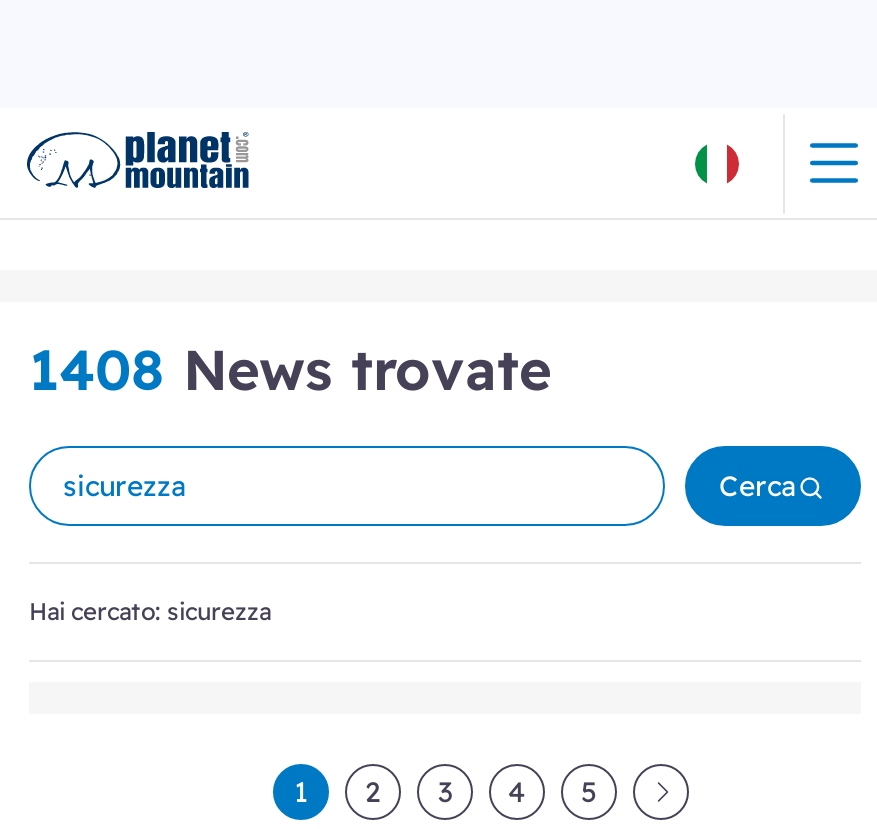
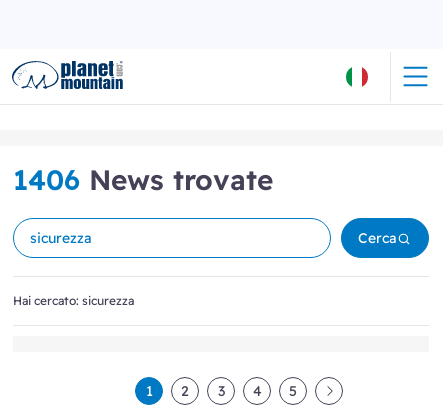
- 1408 News trovate
+ 1406 News trovate
